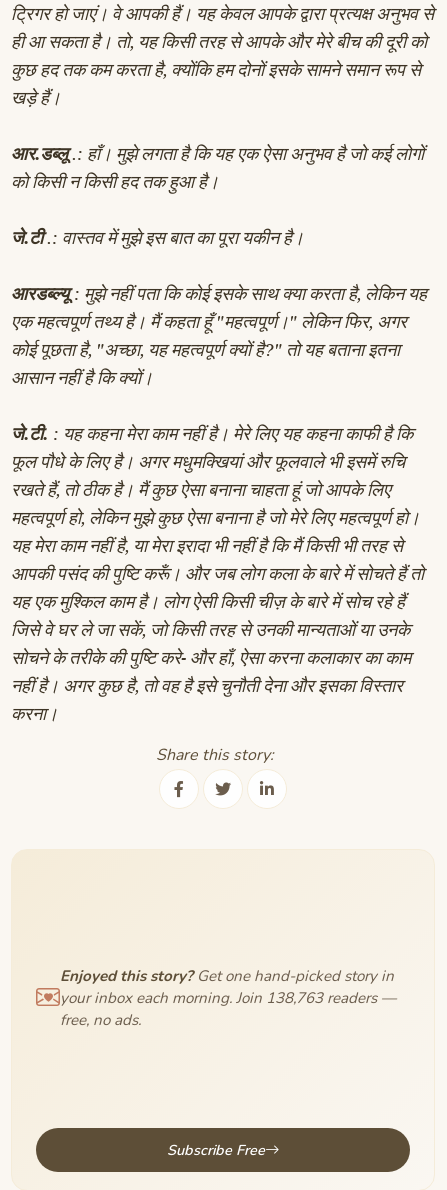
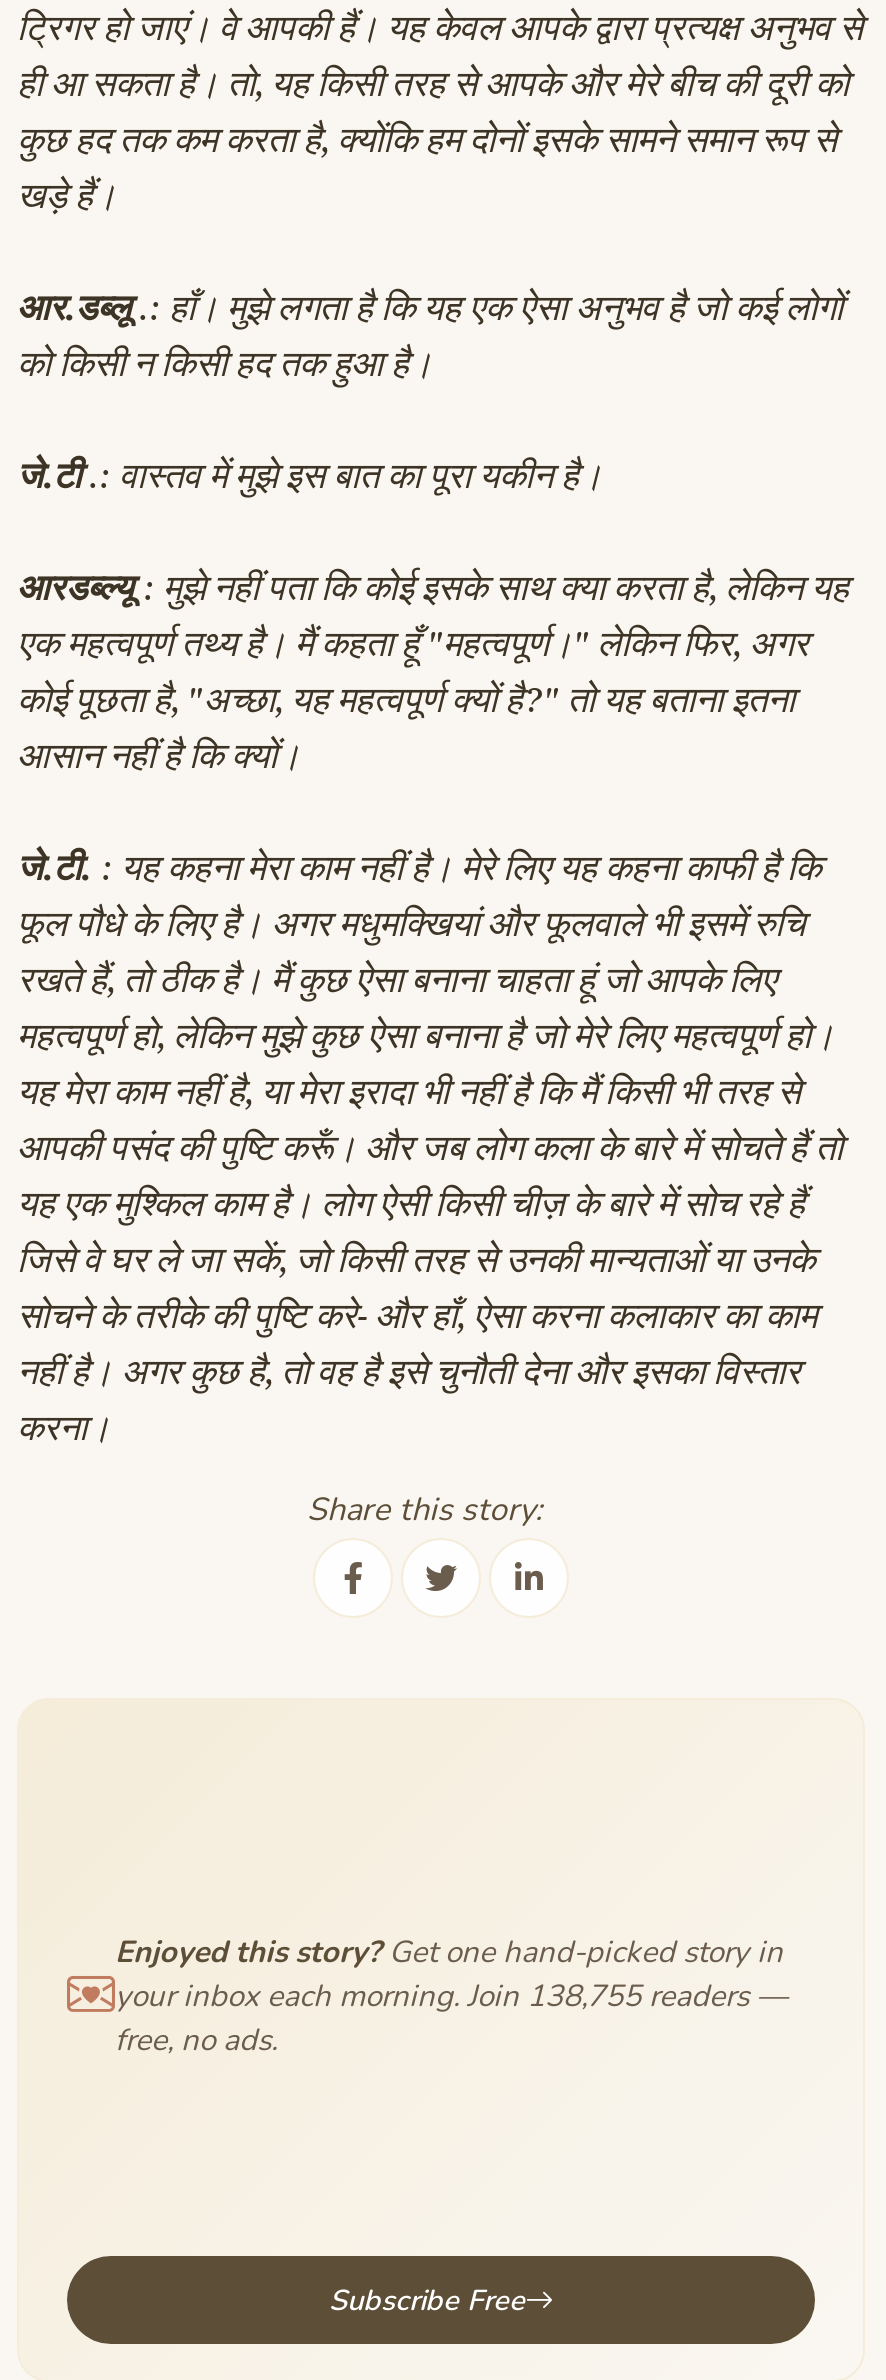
- your inbox each morning. Join 138,763 readers —
+ your inbox each morning. Join 138,755 readers —
